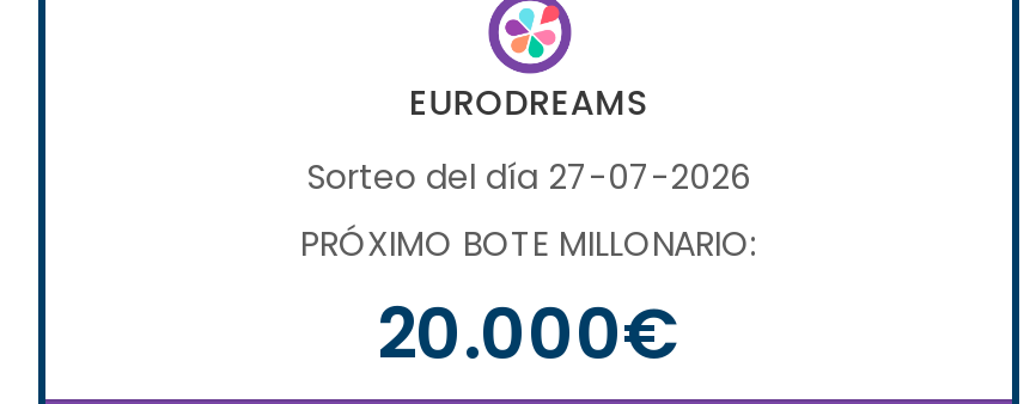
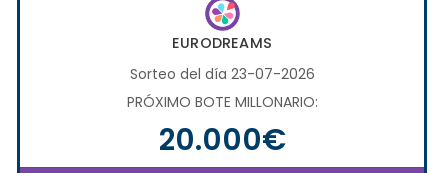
- Sorteo del día 27-07-2026
+ Sorteo del día 23-07-2026
